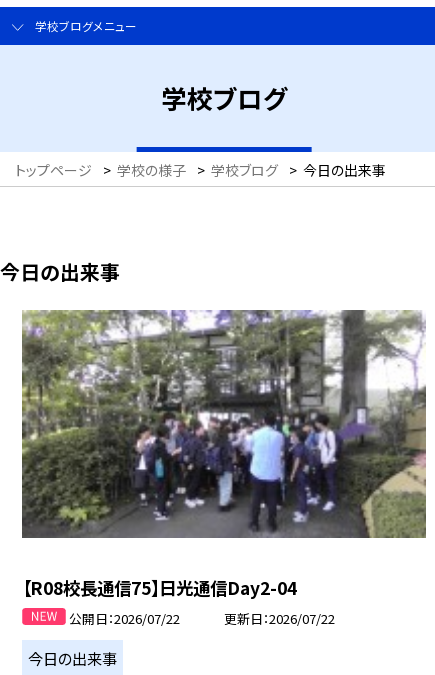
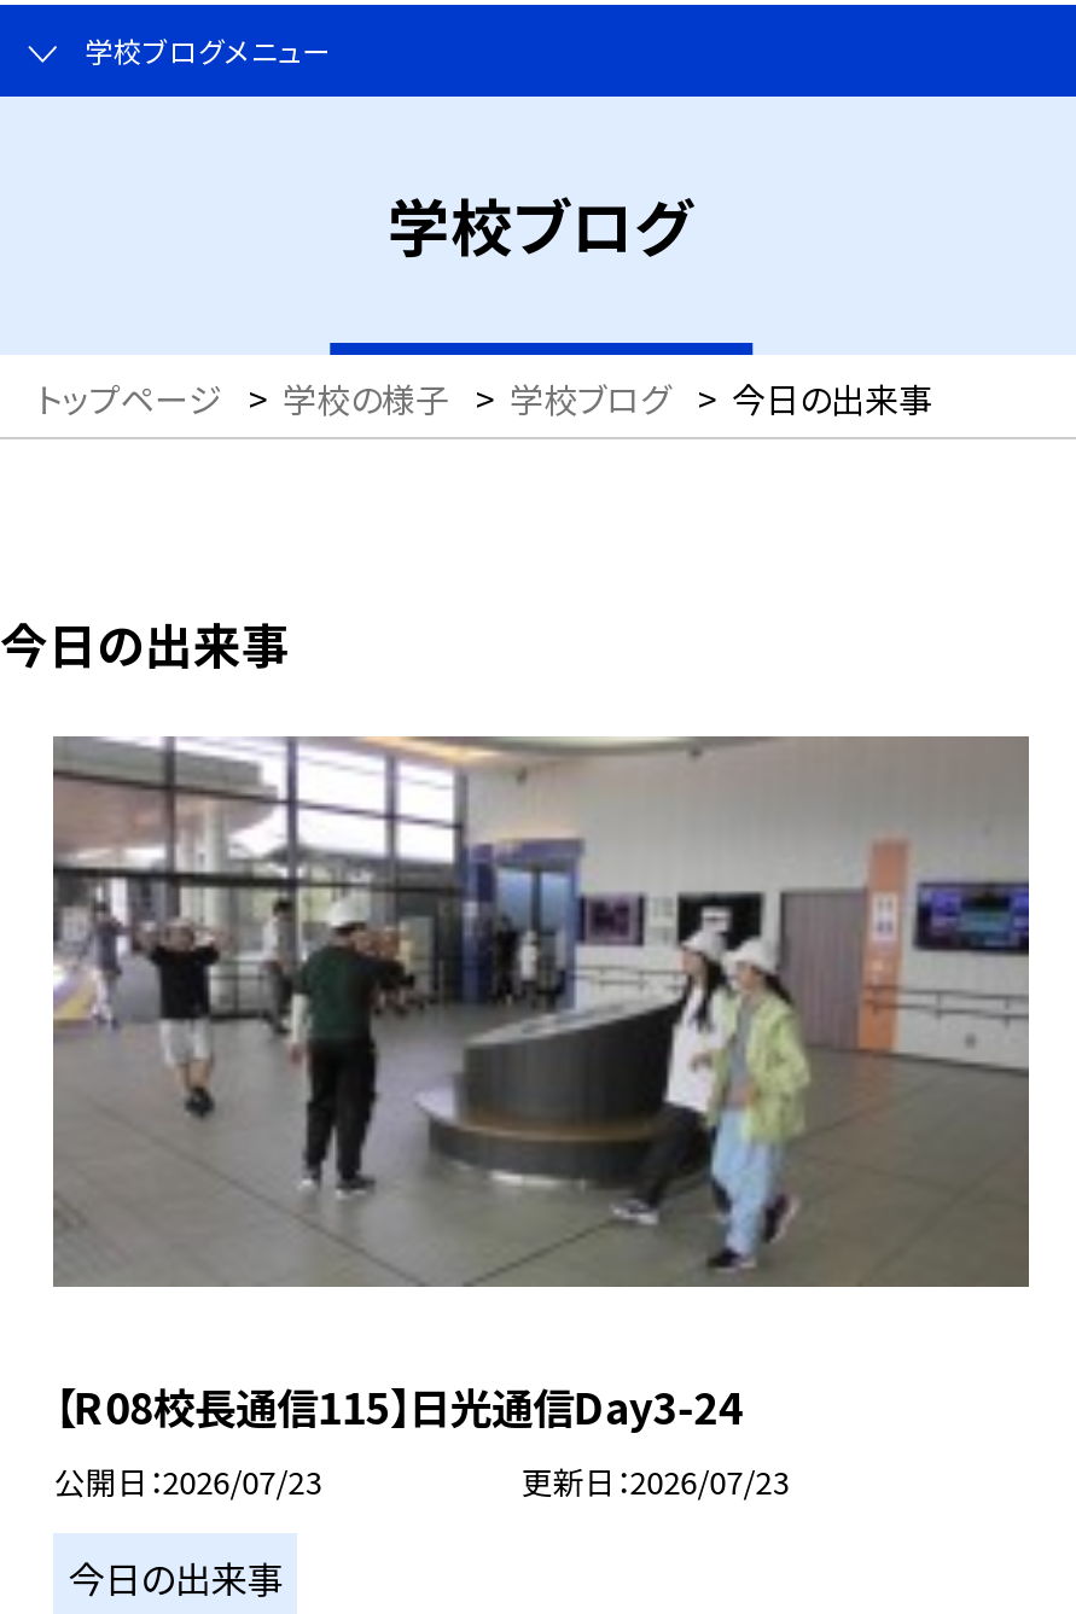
- [image]
- 【R08校長通信75】日光通信Day2-04
+ [image]
+ 【R08校長通信115】日光通信Day3-24

- 公開日 2026/07/22
+ 公開日 2026/07/23

- 更新日 2026/07/22
+ 更新日 2026/07/23
